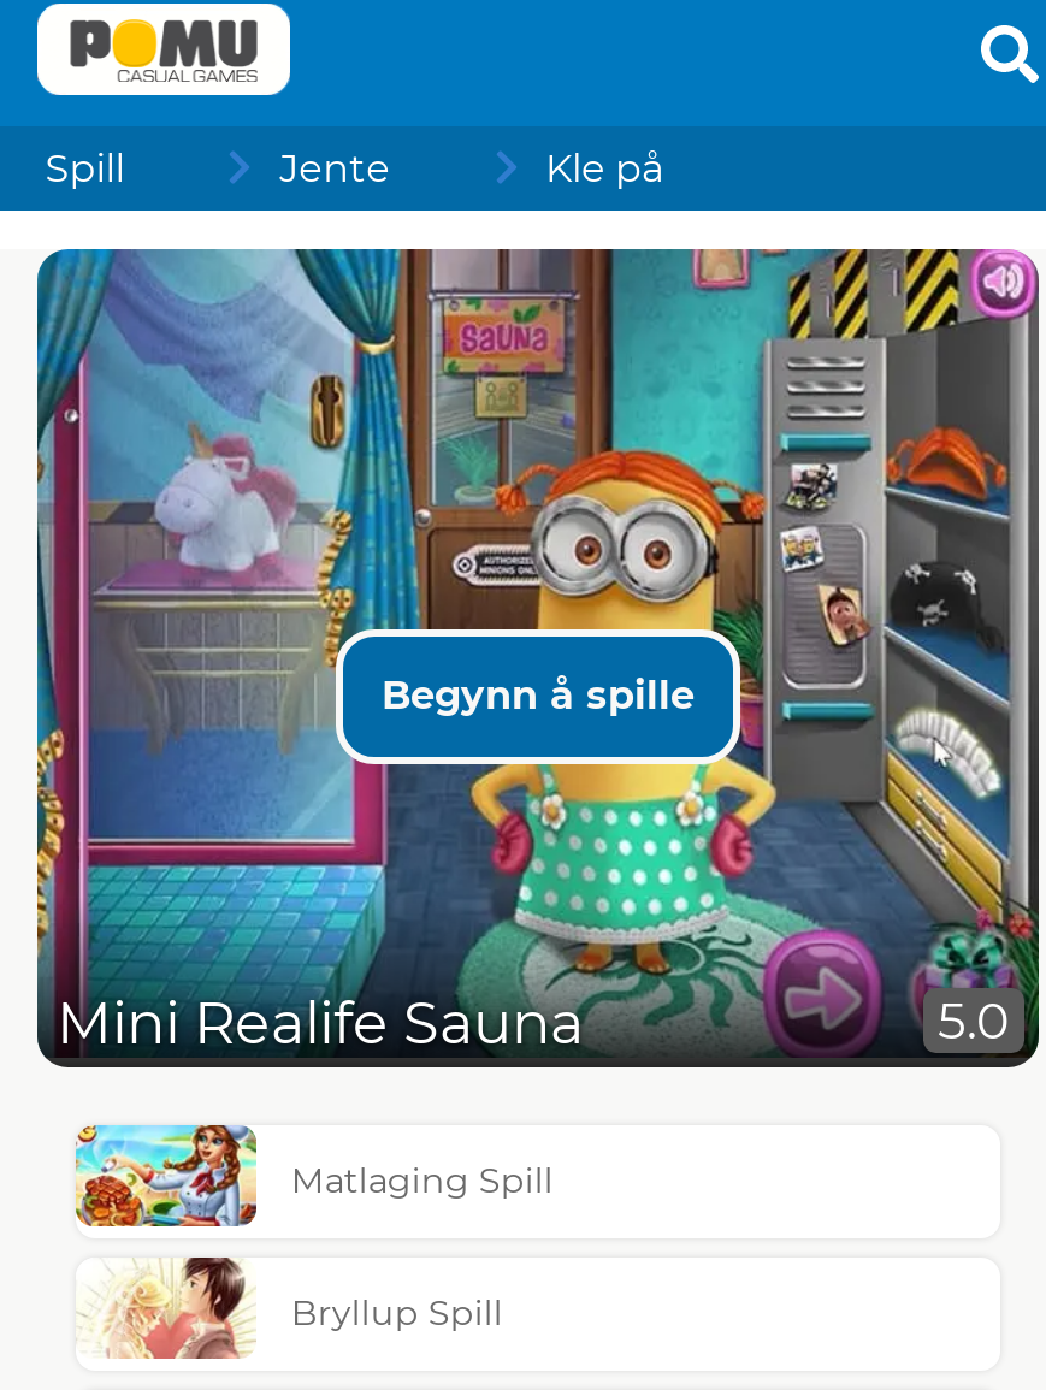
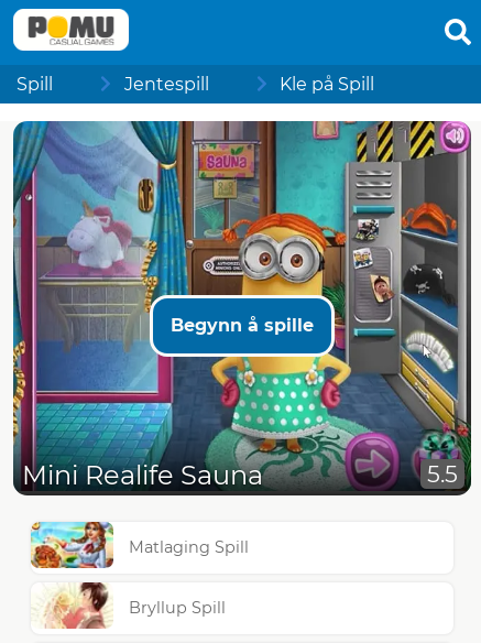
- Jente
- Kle på
+ Jentespill
+ Kle på Spill

- 5.0
+ 5.5
